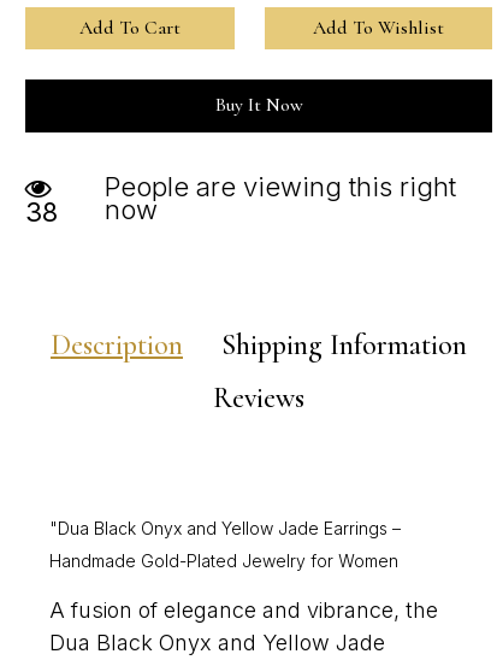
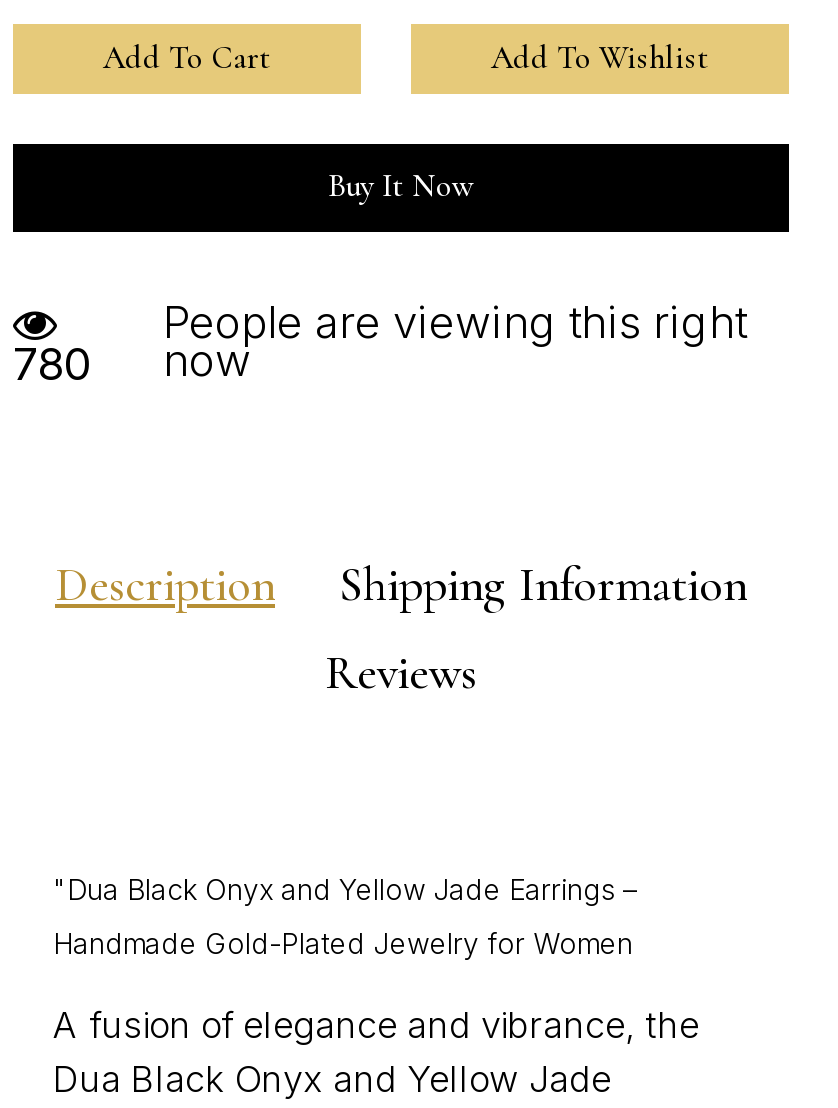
- 38 now
+ 780 now
